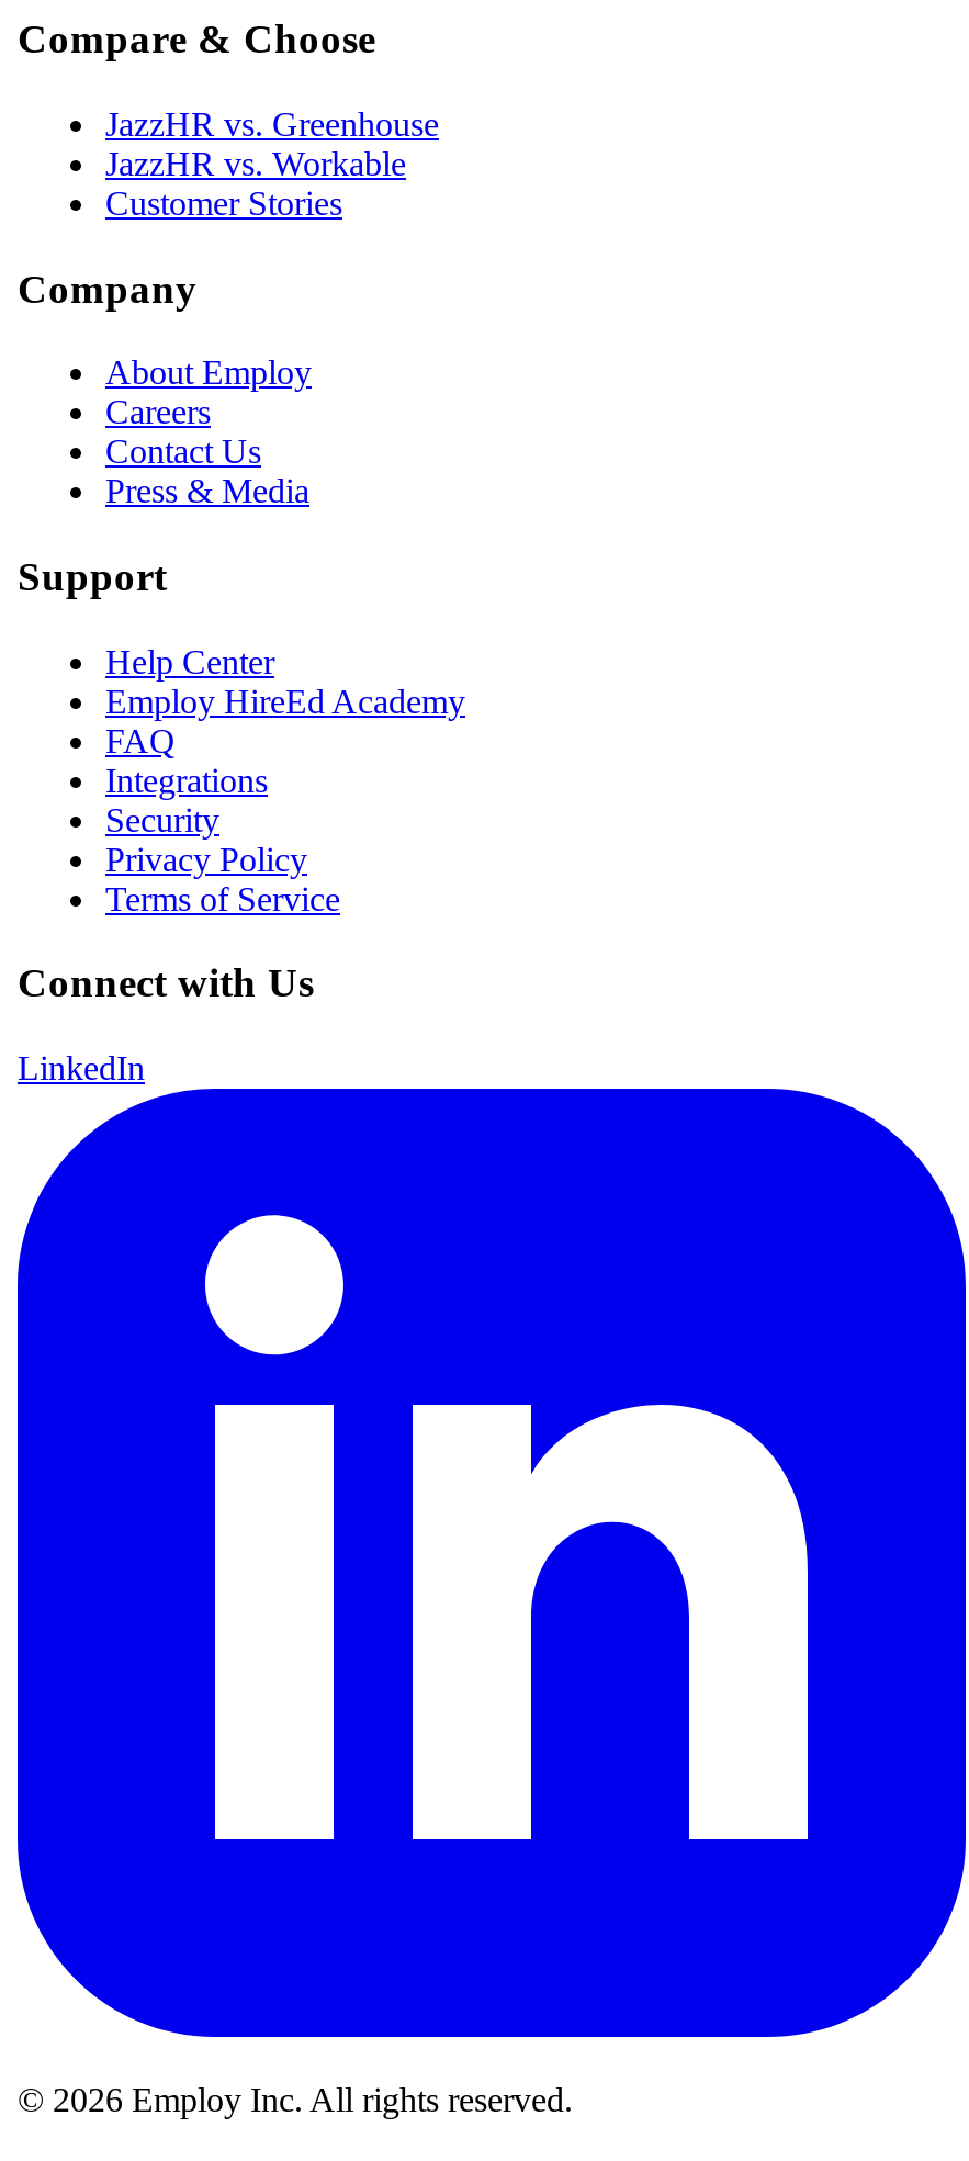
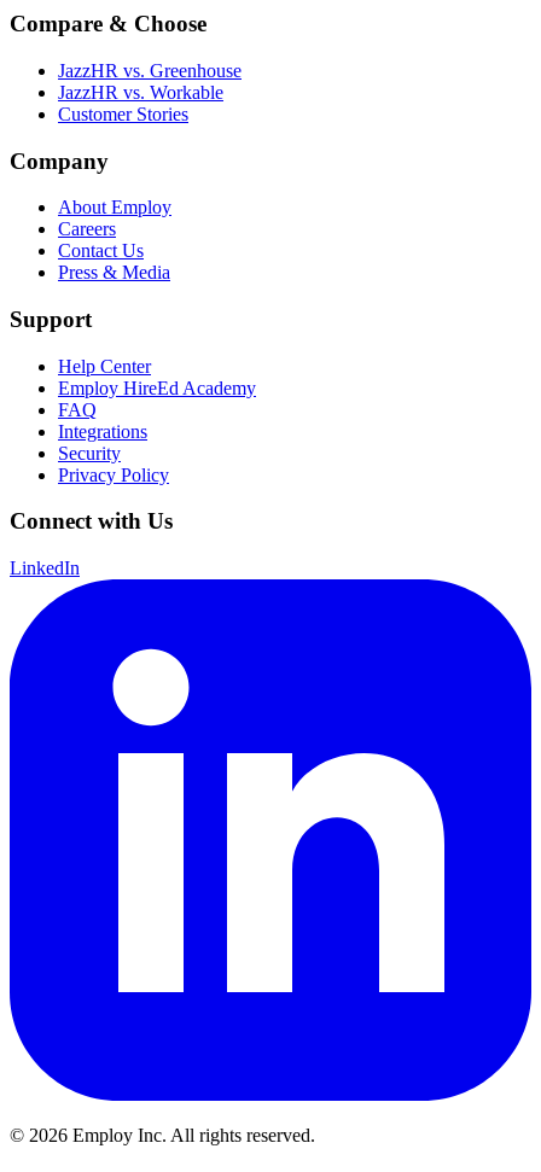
- Terms of Service
